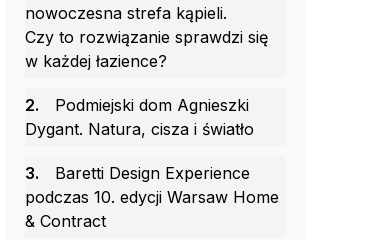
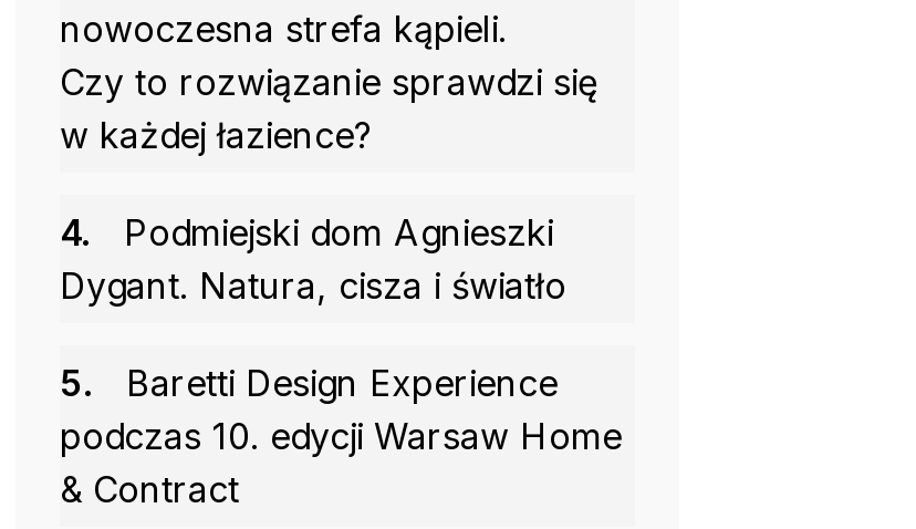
- 2. Podmiejski dom Agnieszki
+ 4. Podmiejski dom Agnieszki

- 3. Baretti Design Experience
+ 5. Baretti Design Experience
